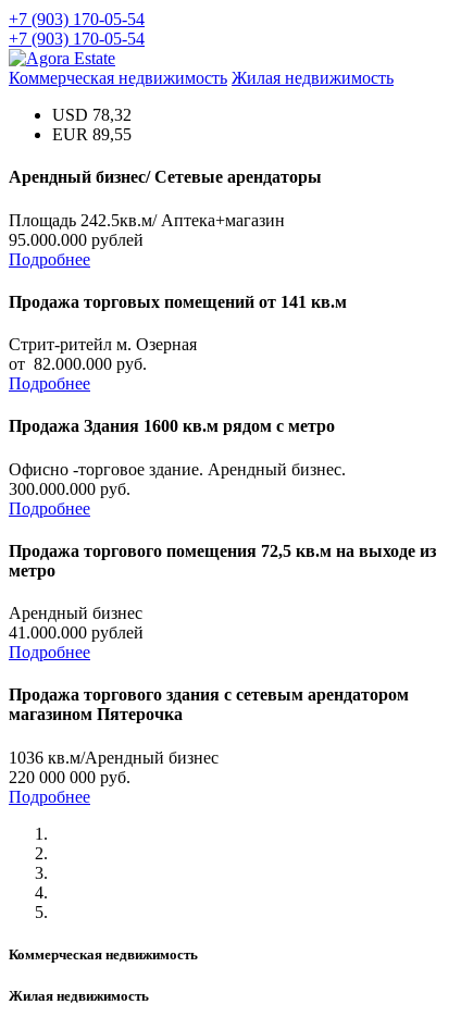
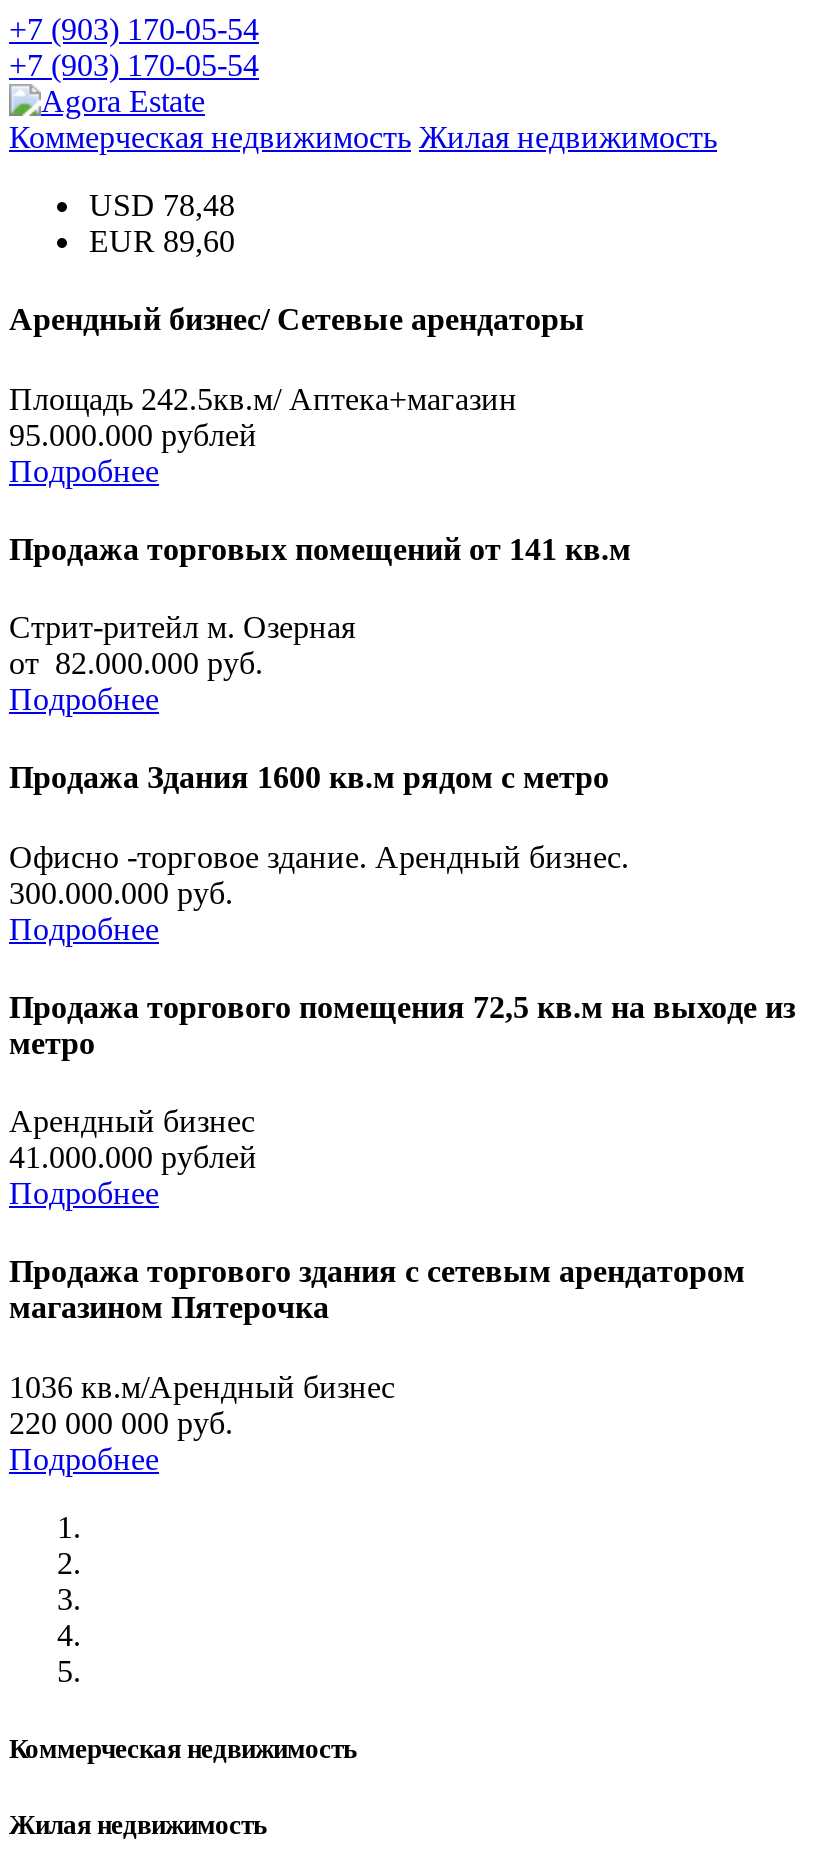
- USD 78,32
+ USD 78,48

- EUR 89,55
+ EUR 89,60
